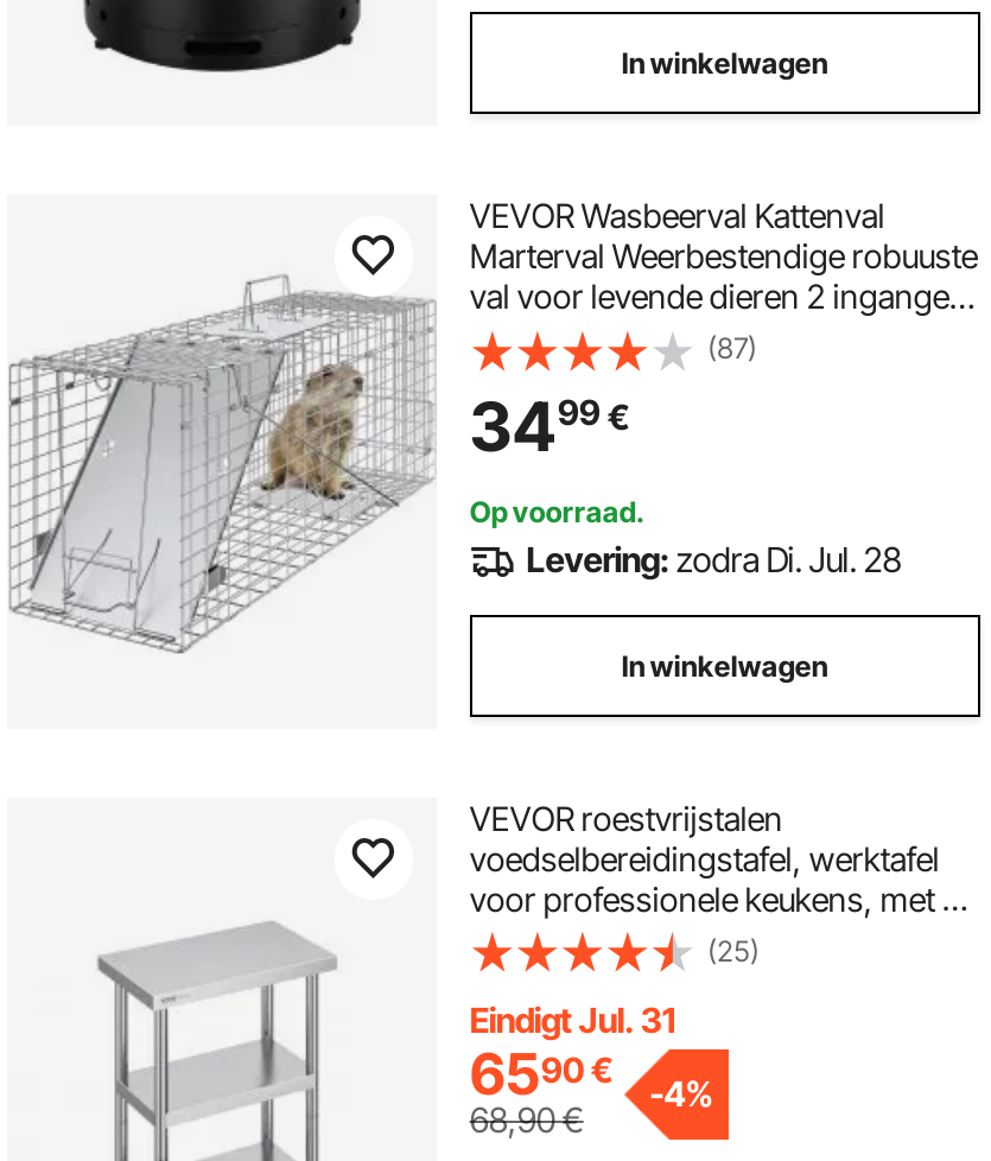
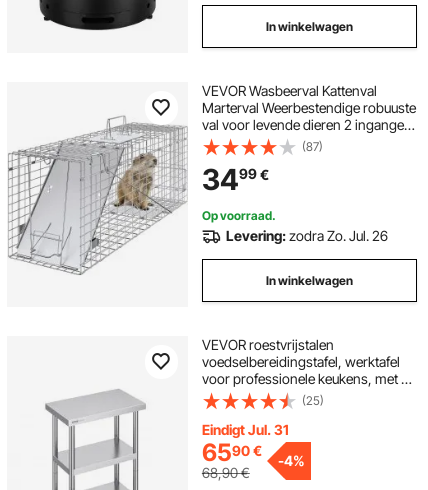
- Levering: zodra Di. Jul. 28
+ Levering: zodra Zo. Jul. 26
